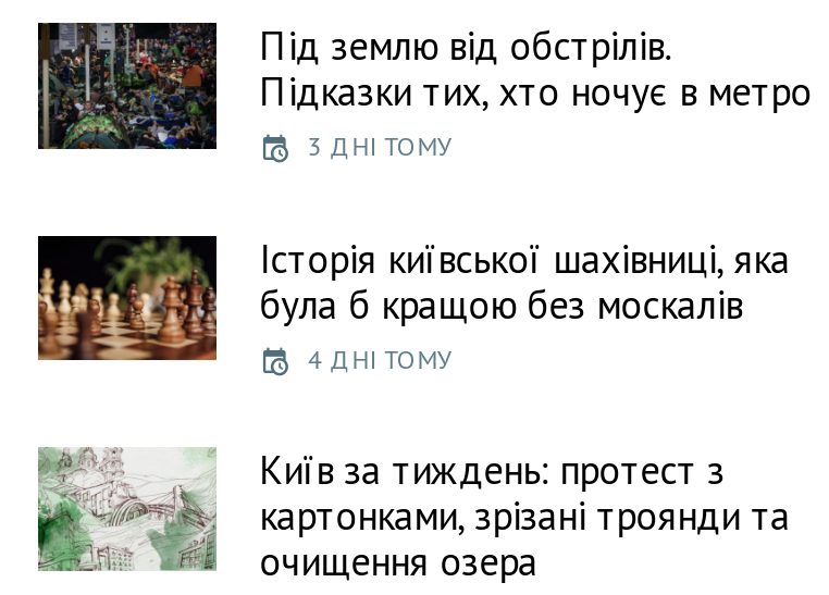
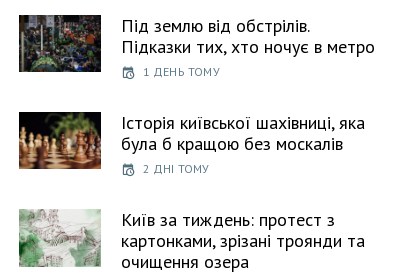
- 3 ДНІ ТОМУ
+ 1 ДЕНЬ ТОМУ

- 4 ДНІ ТОМУ
+ 2 ДНІ ТОМУ
